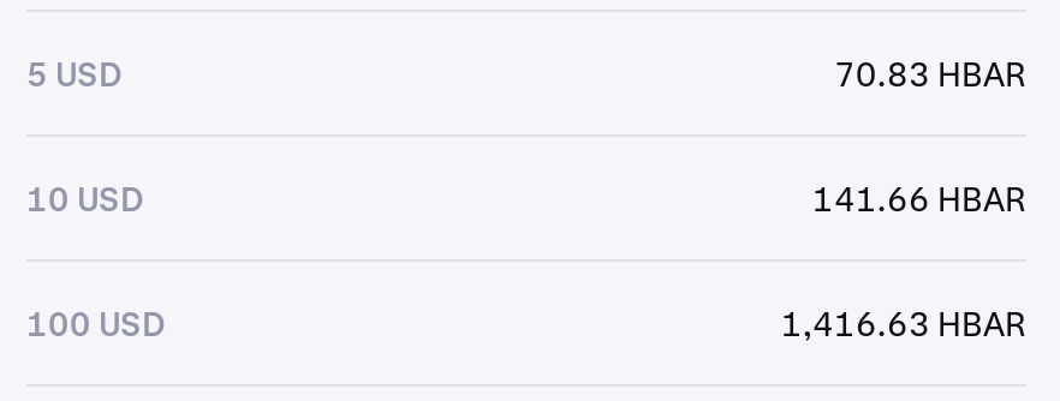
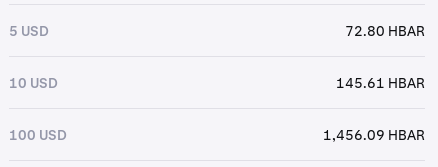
- 70.83 HBAR
+ 72.80 HBAR

- 141.66 HBAR
+ 145.61 HBAR

- 1,416.63 HBAR
+ 1,456.09 HBAR
